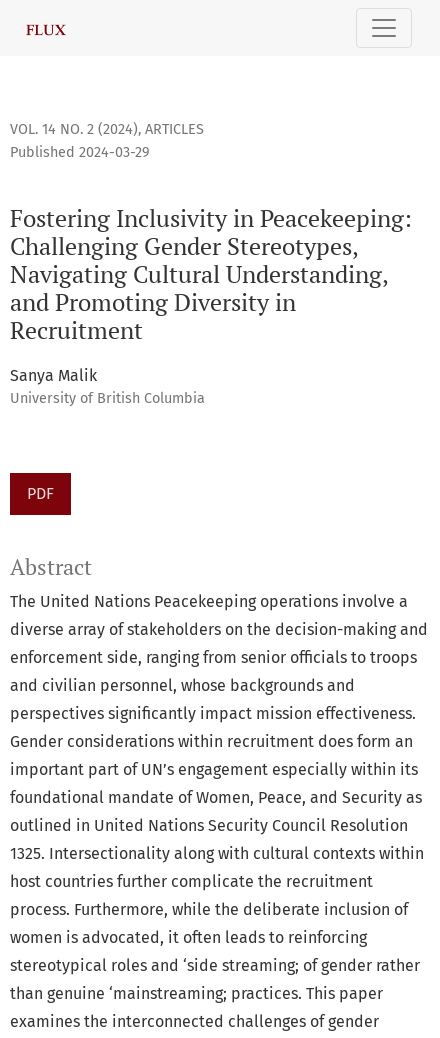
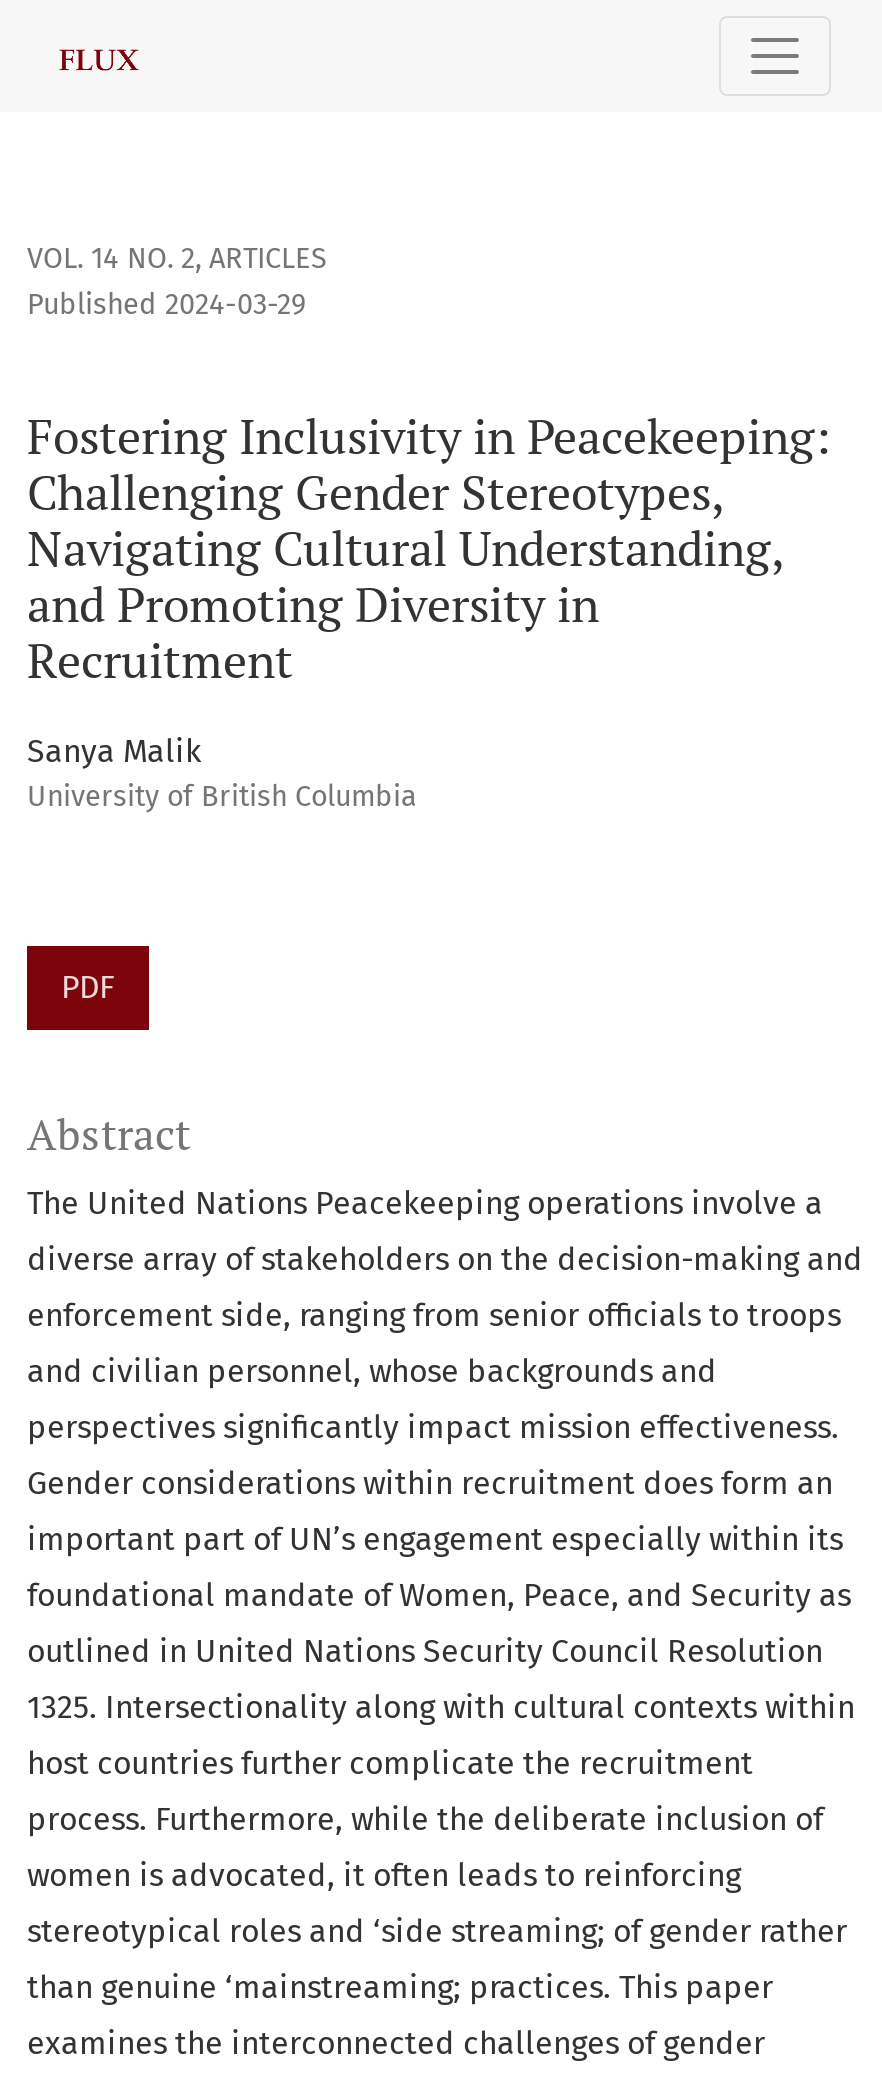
- VOL. 14 NO. 2 (2024), ARTICLES
+ VOL. 14 NO. 2, ARTICLES
